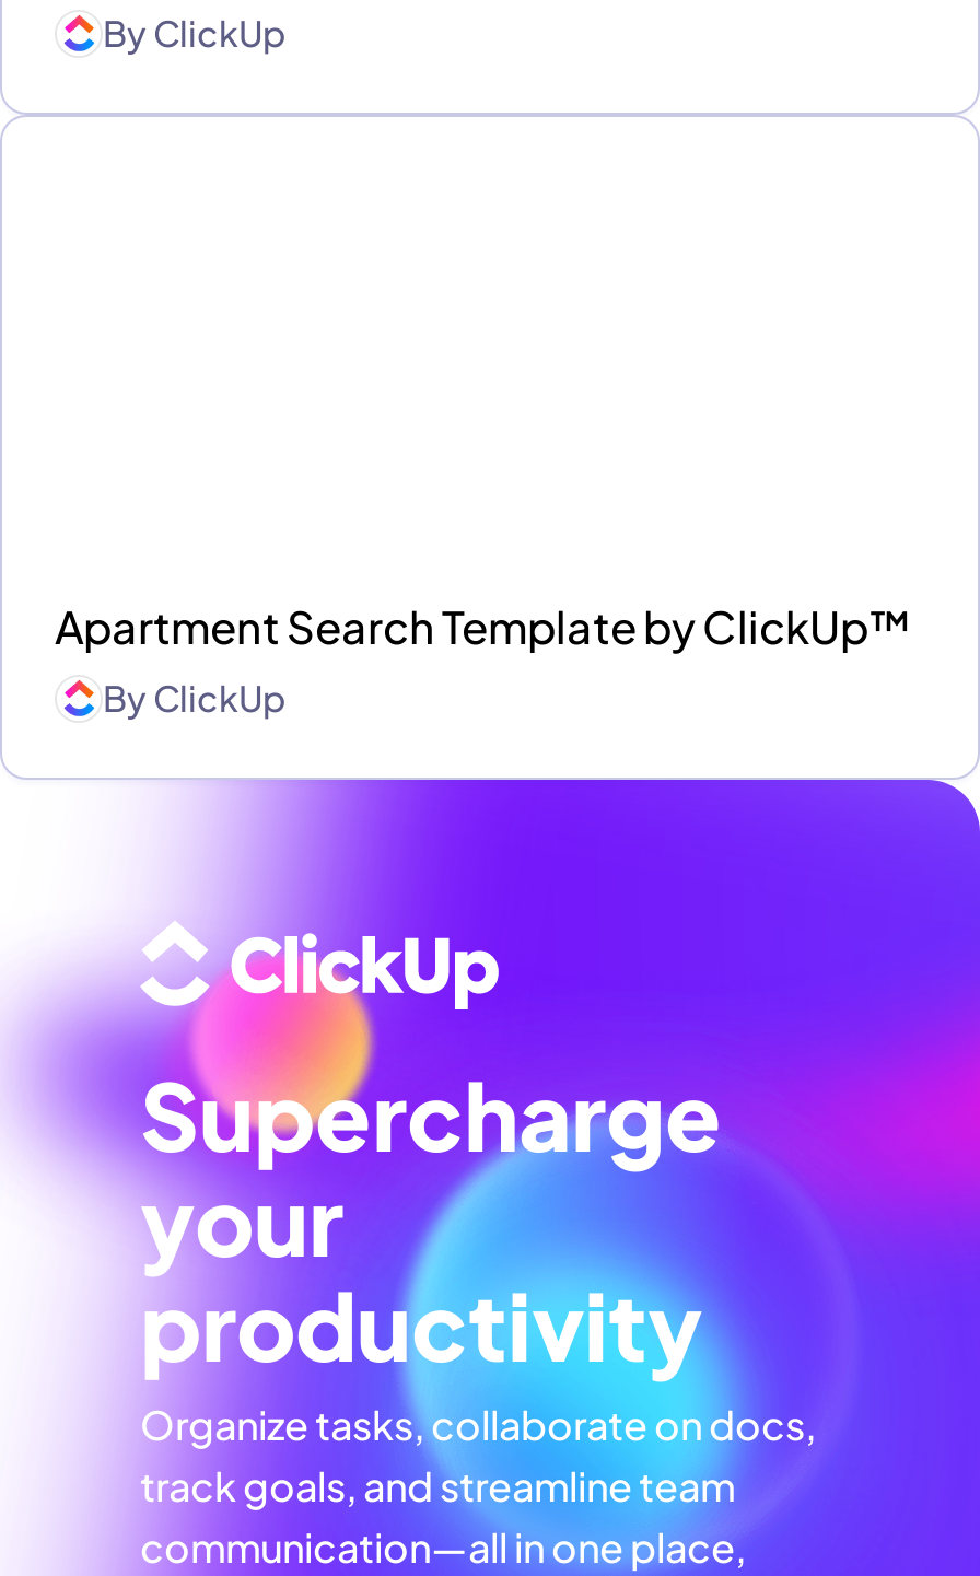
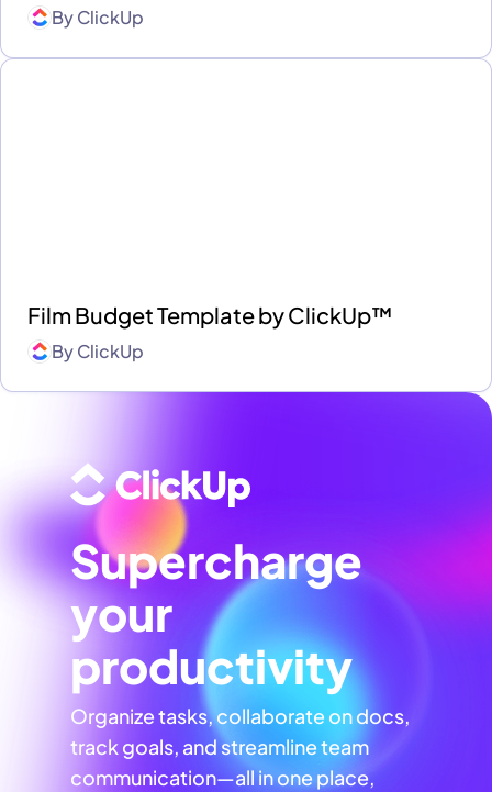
- Apartment Search Template by ClickUp™
+ Film Budget Template by ClickUp™
